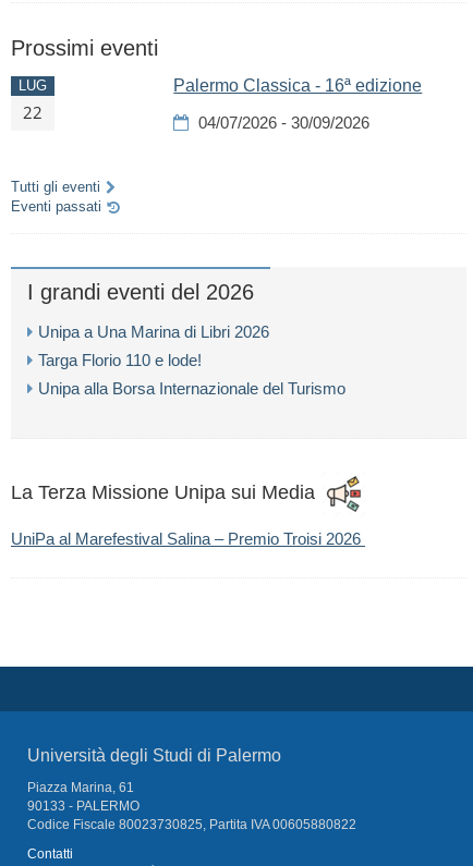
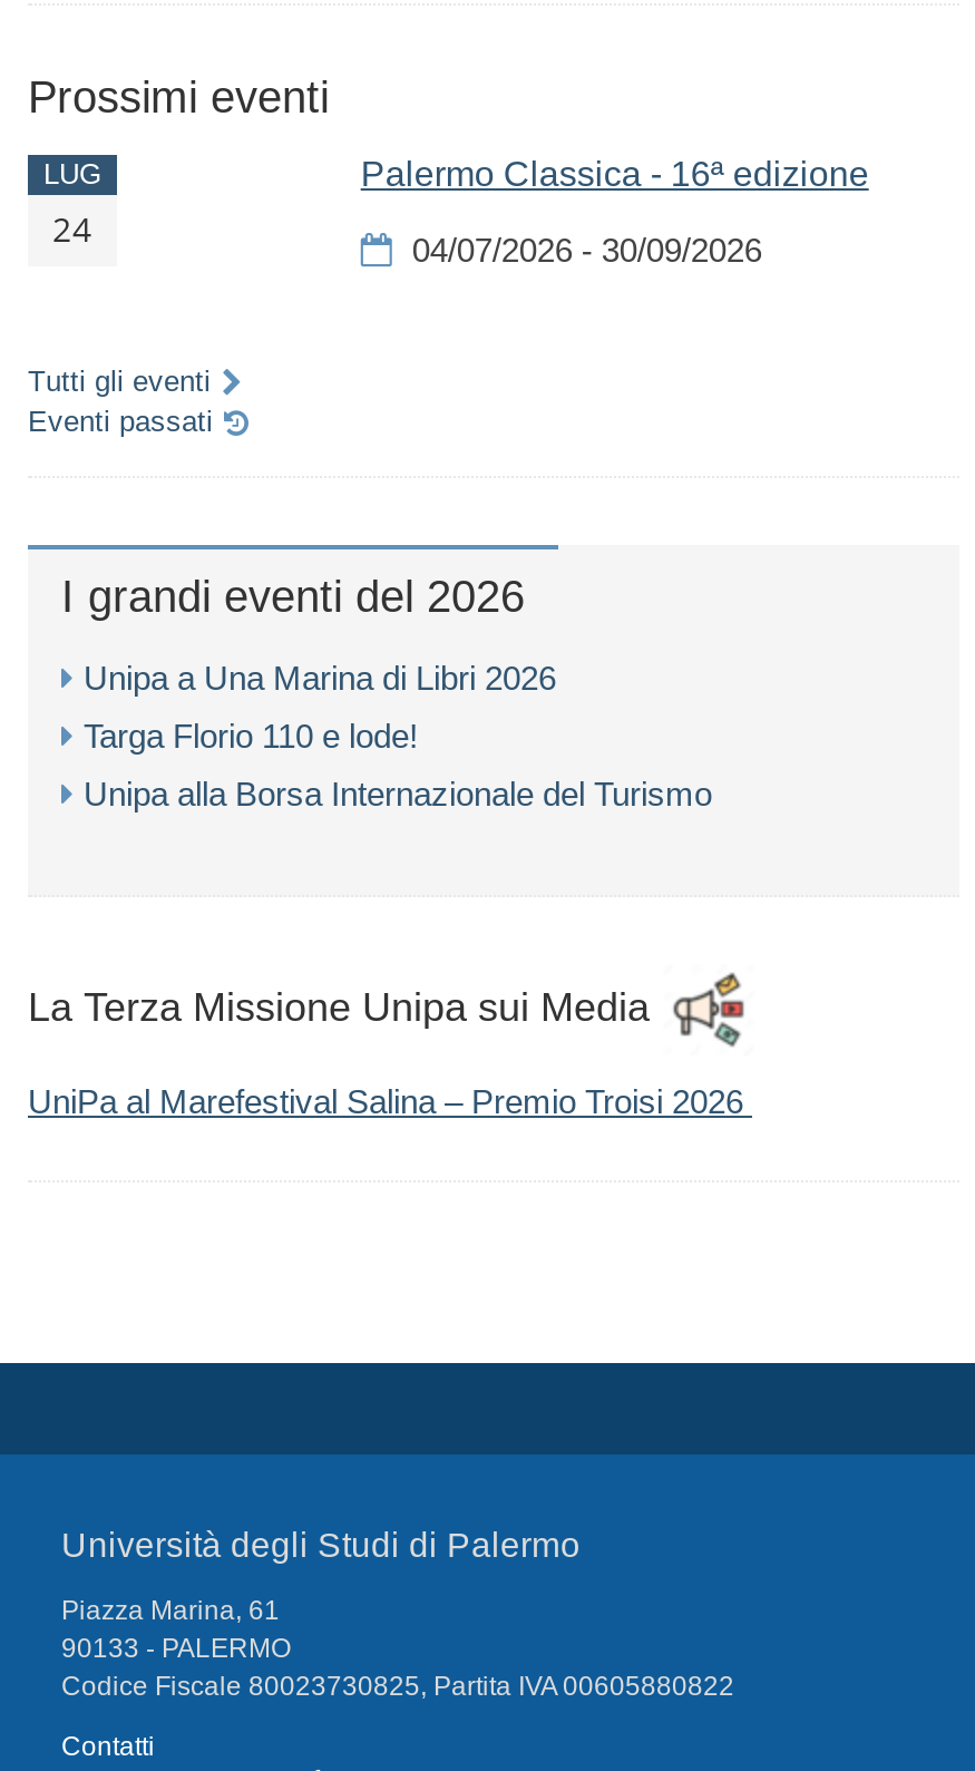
- 22
+ 24
